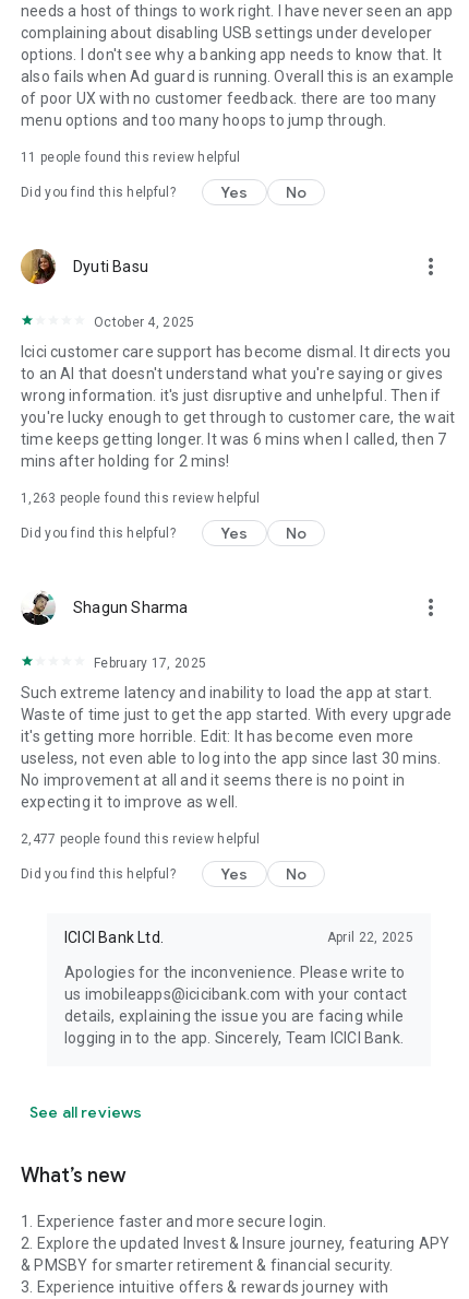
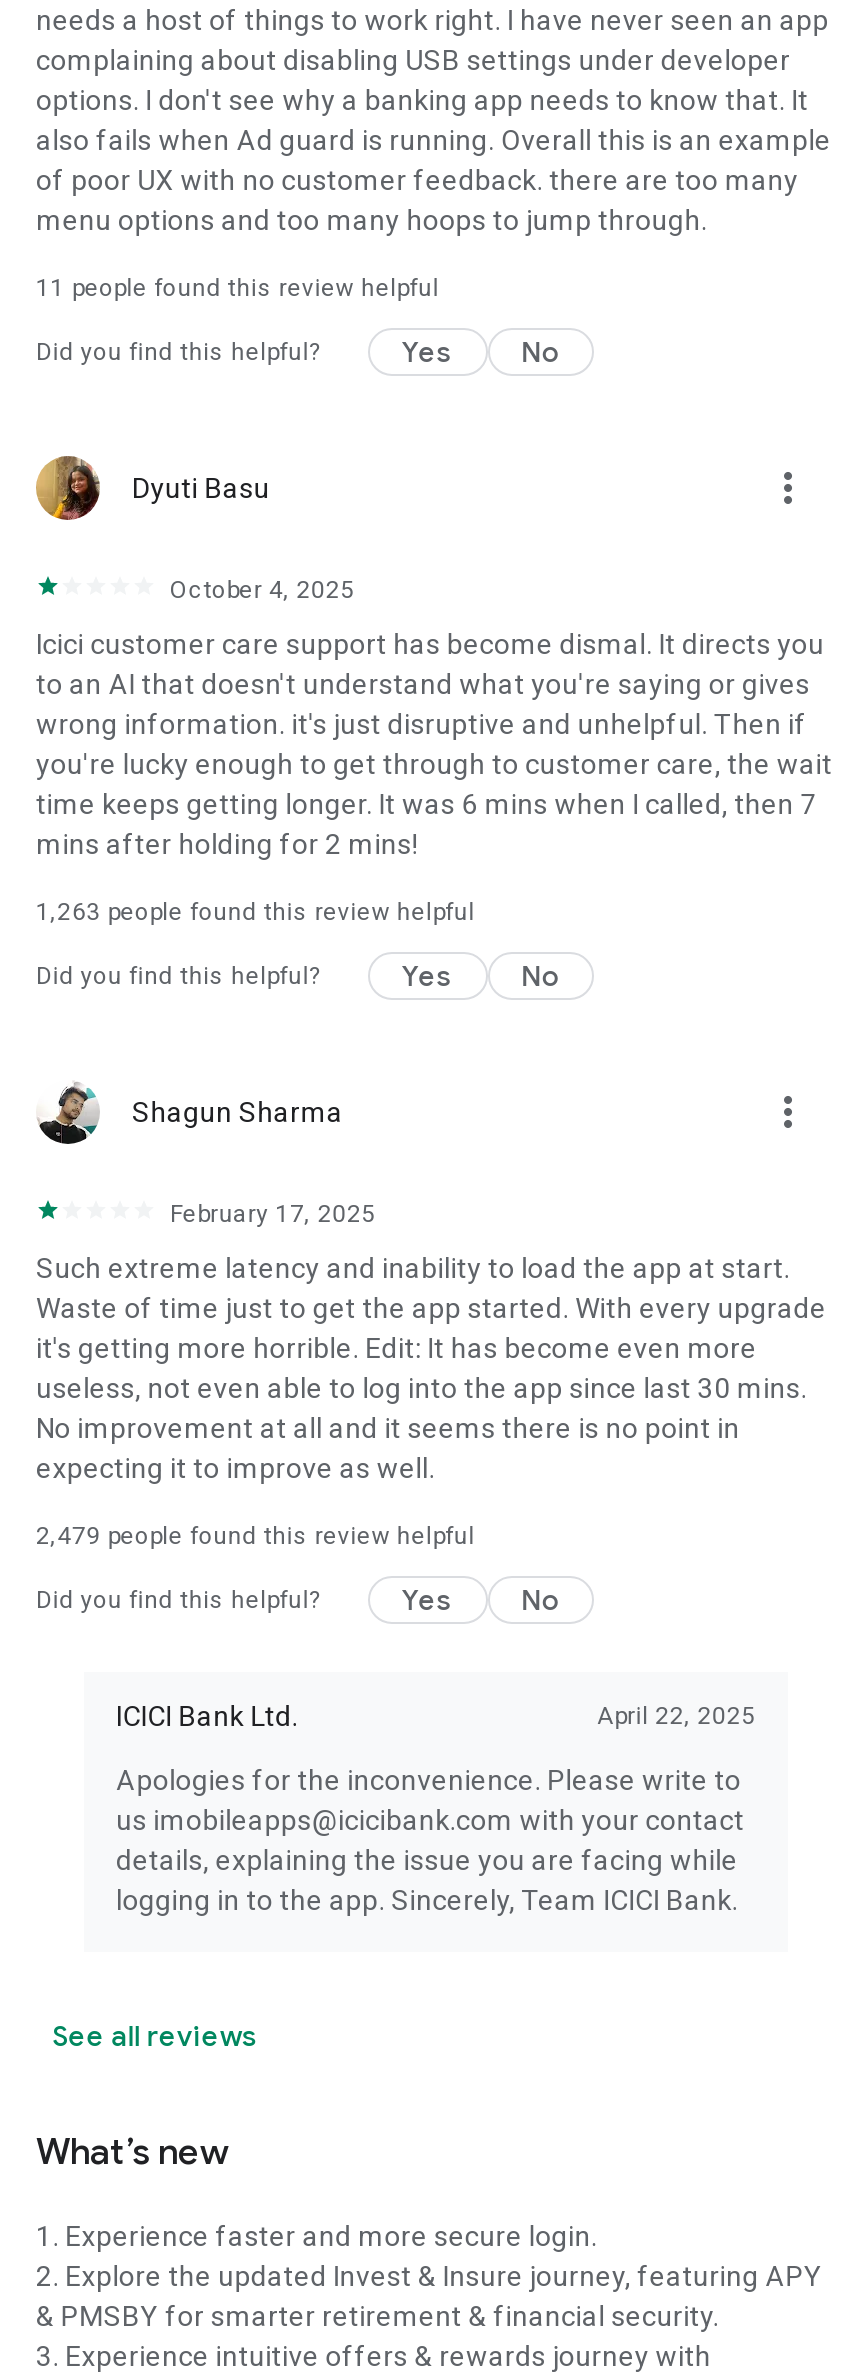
- 2,477 people found this review helpful
+ 2,479 people found this review helpful
